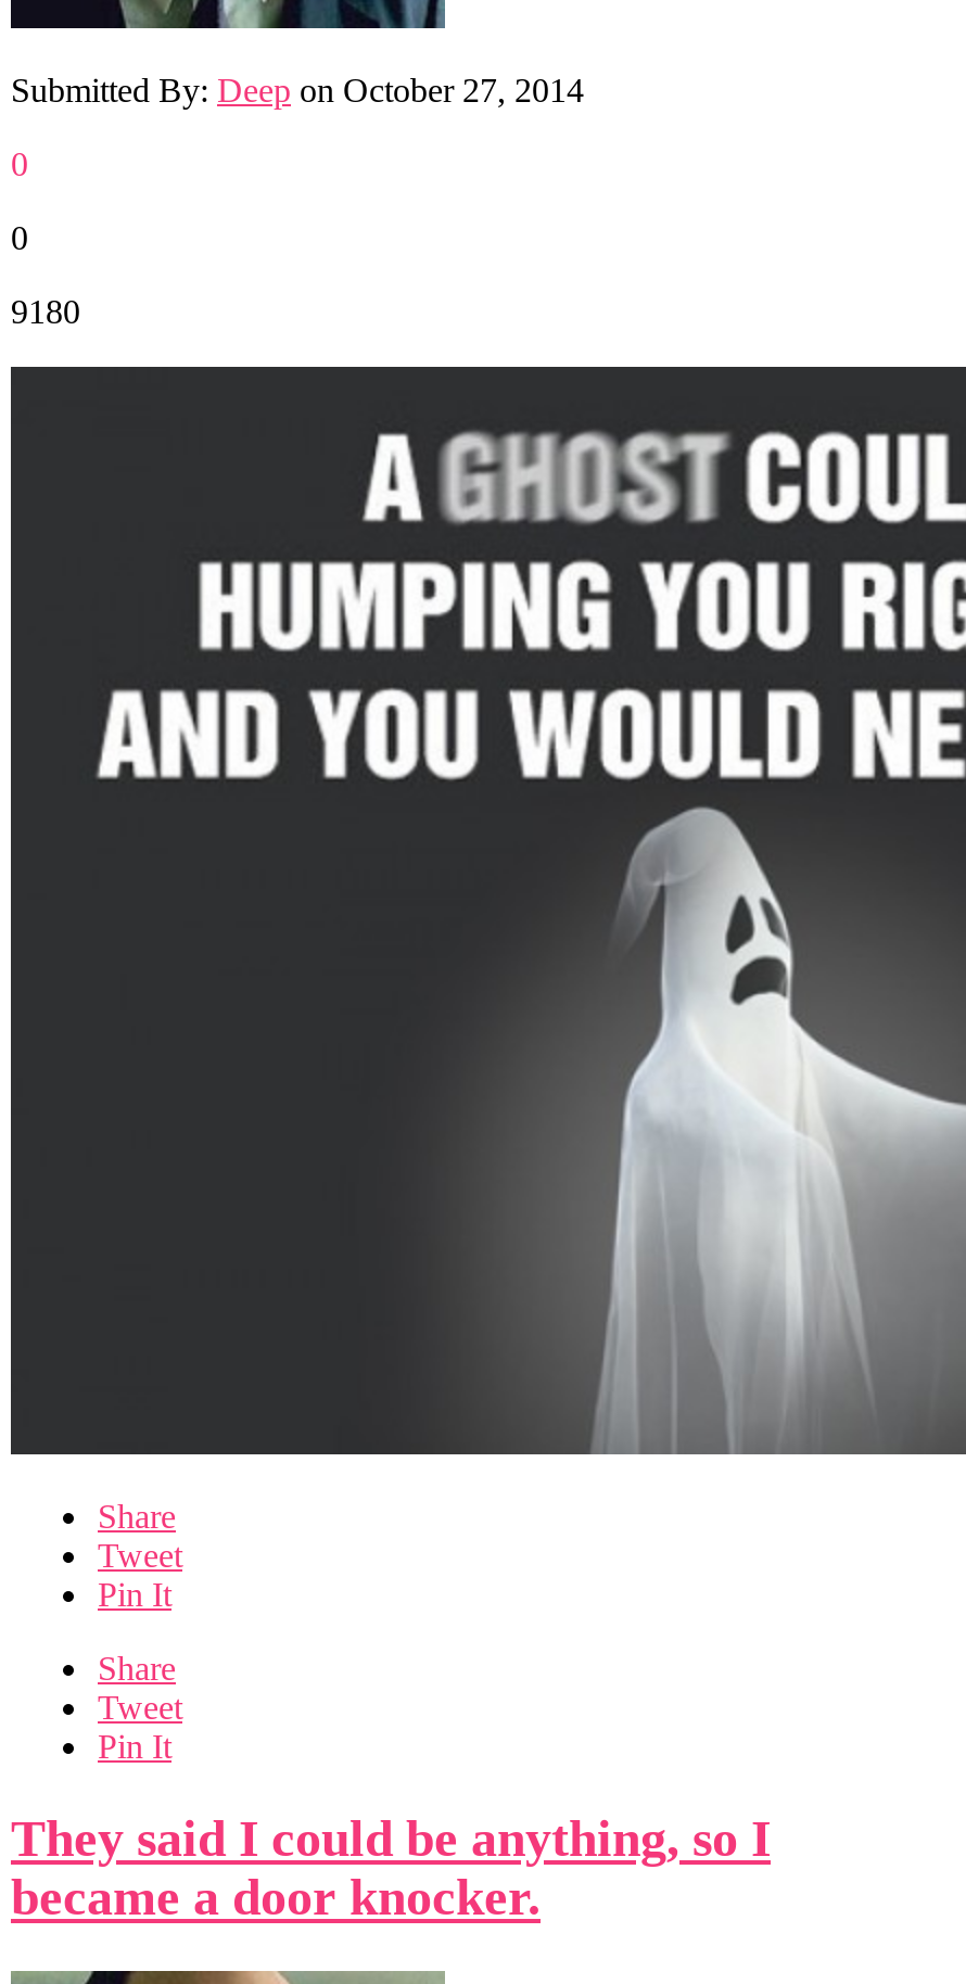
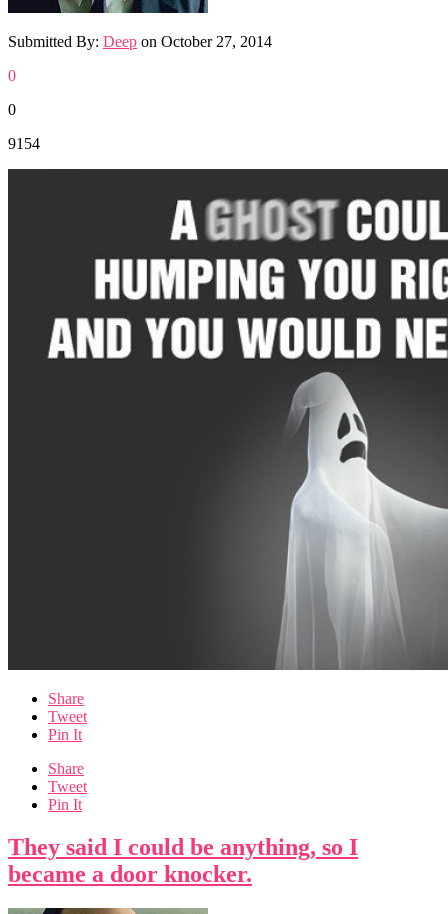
- 9180
+ 9154
